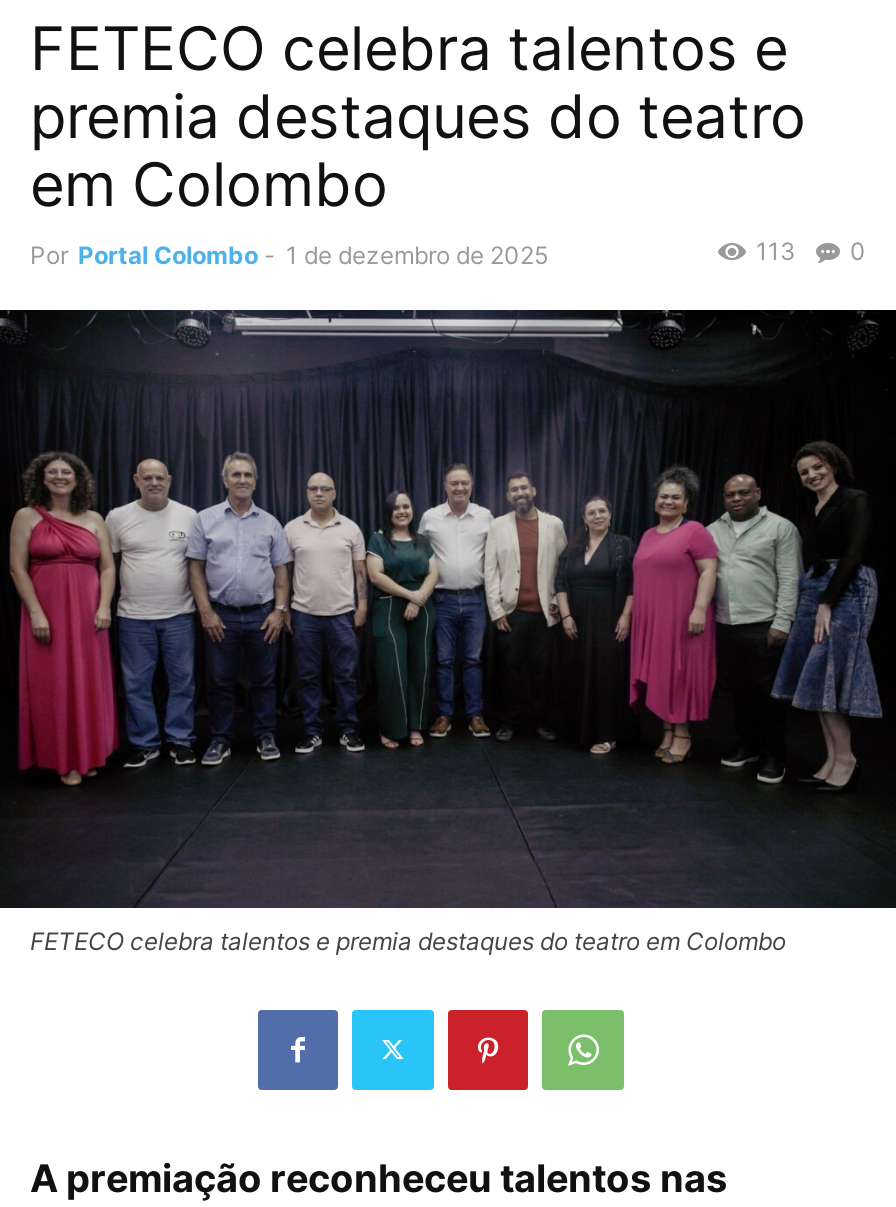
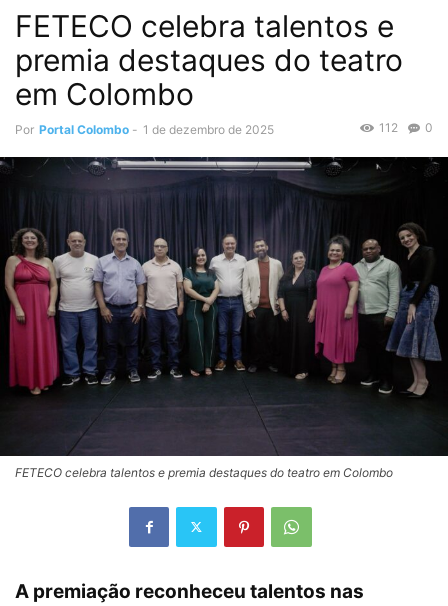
- 113 0
+ 112 0
